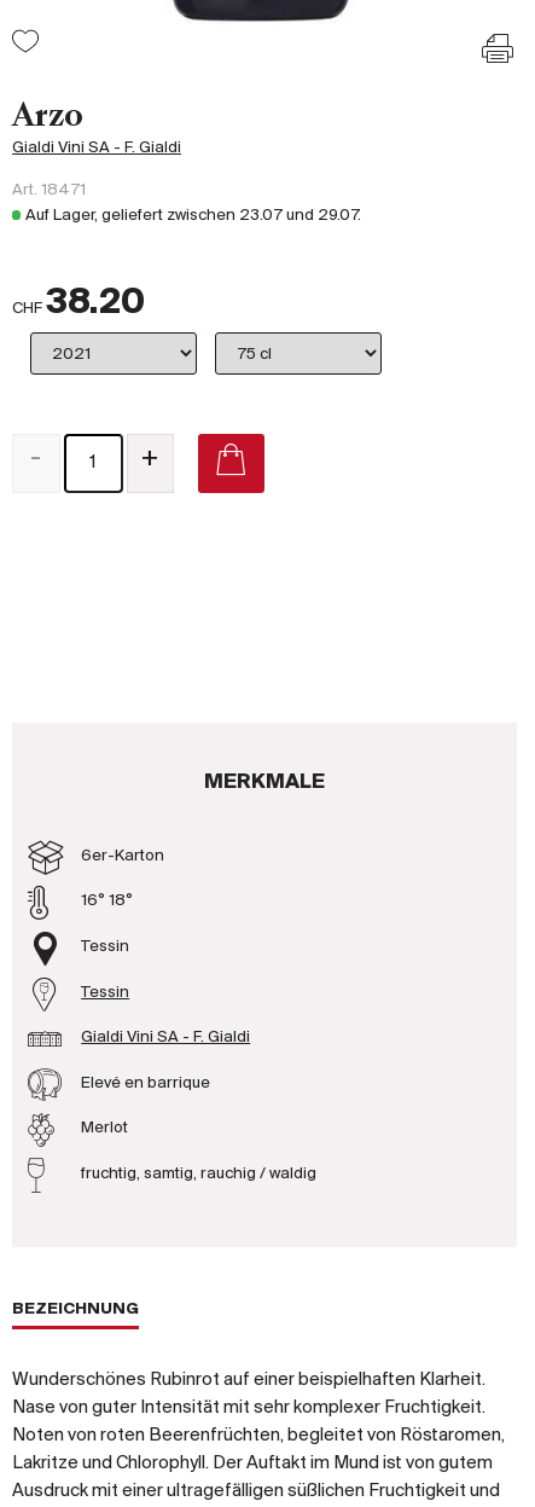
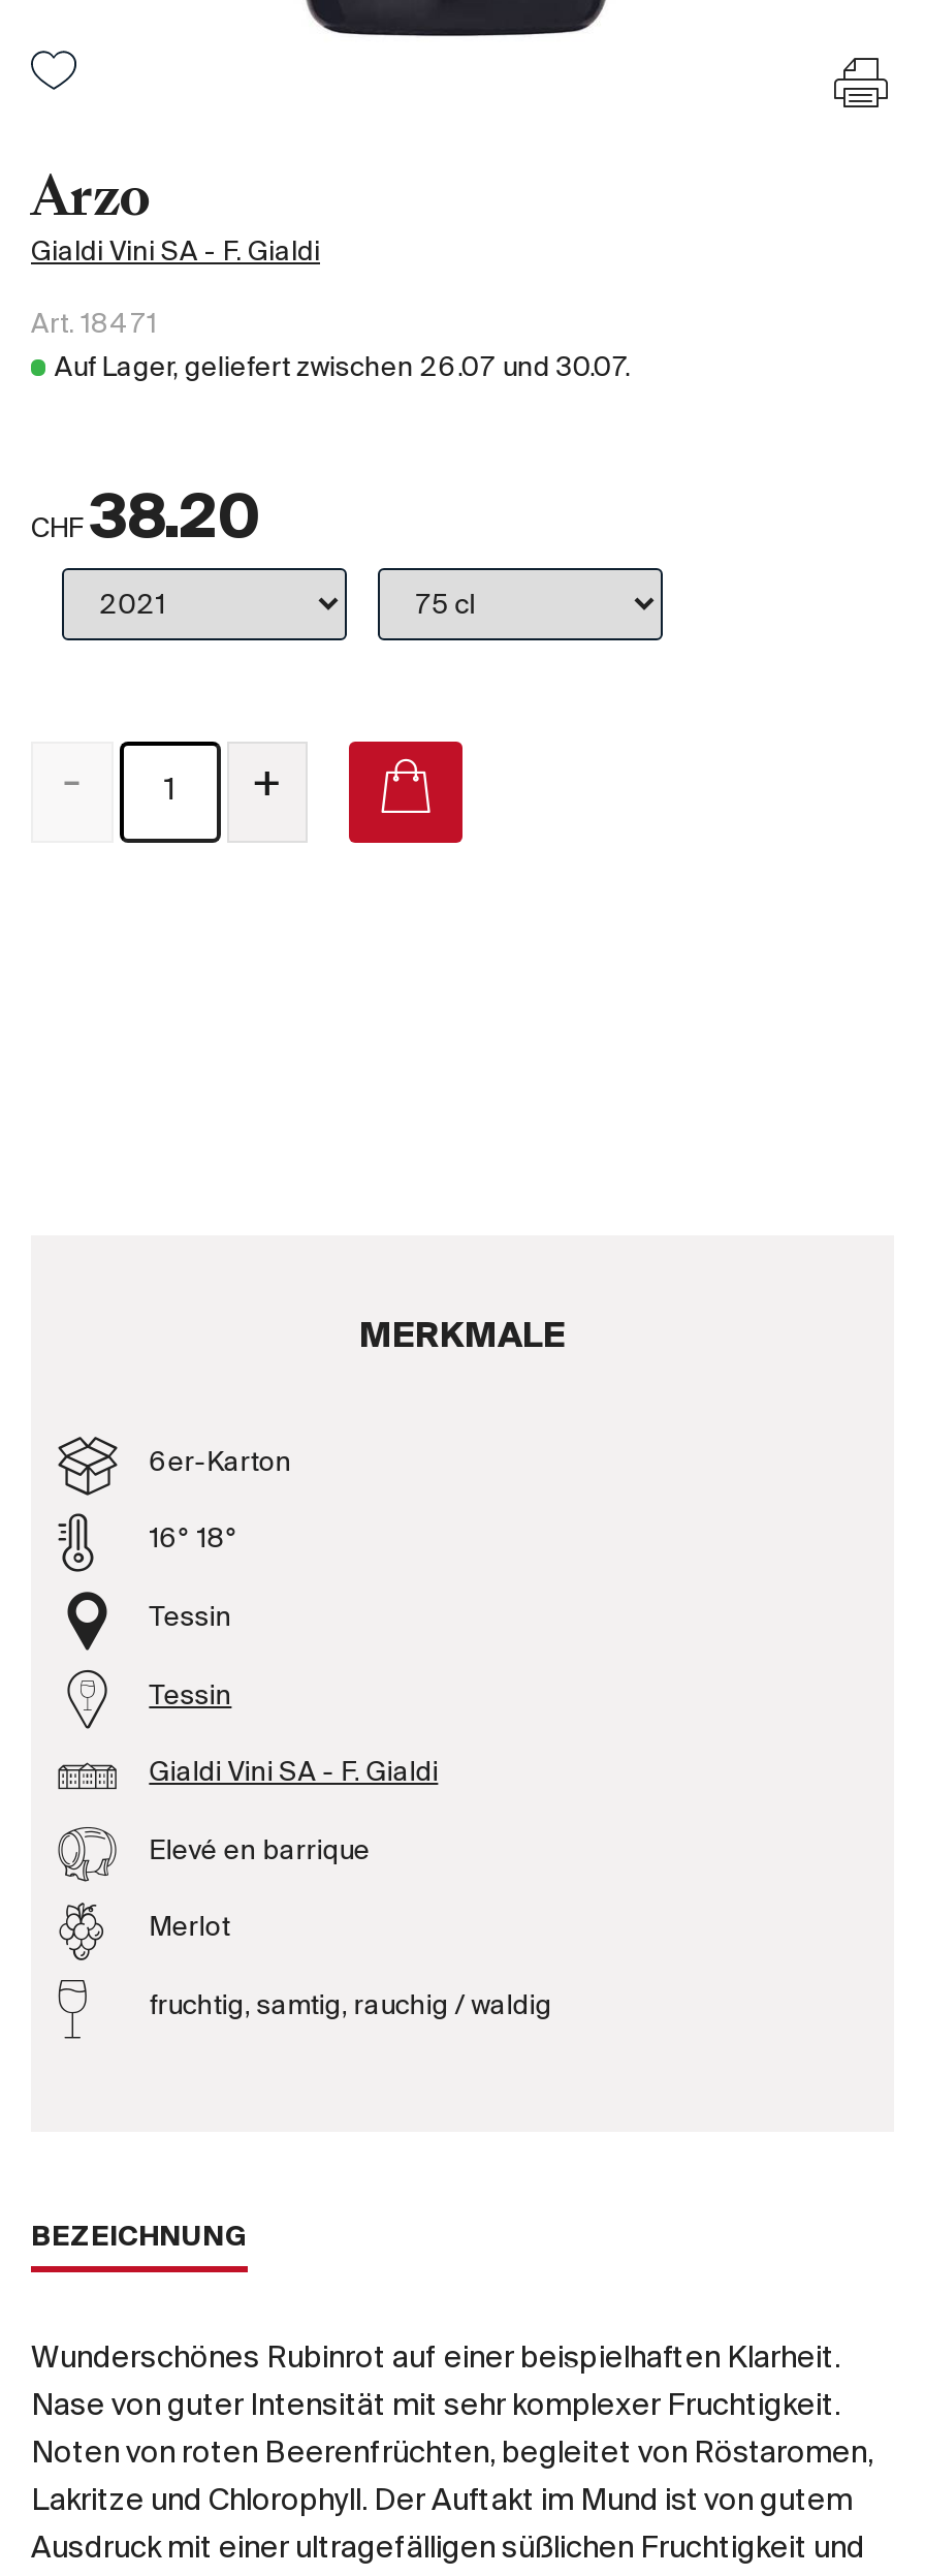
- Auf Lager, geliefert zwischen 23.07 und 29.07.
+ Auf Lager, geliefert zwischen 26.07 und 30.07.
